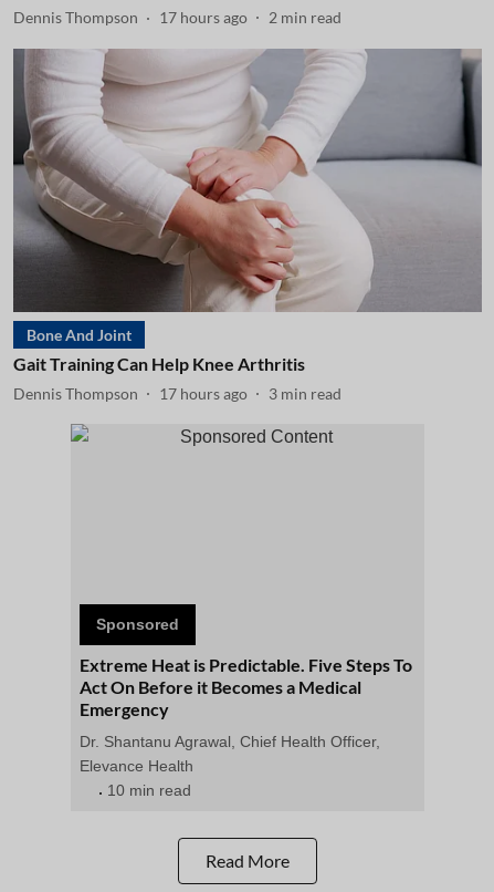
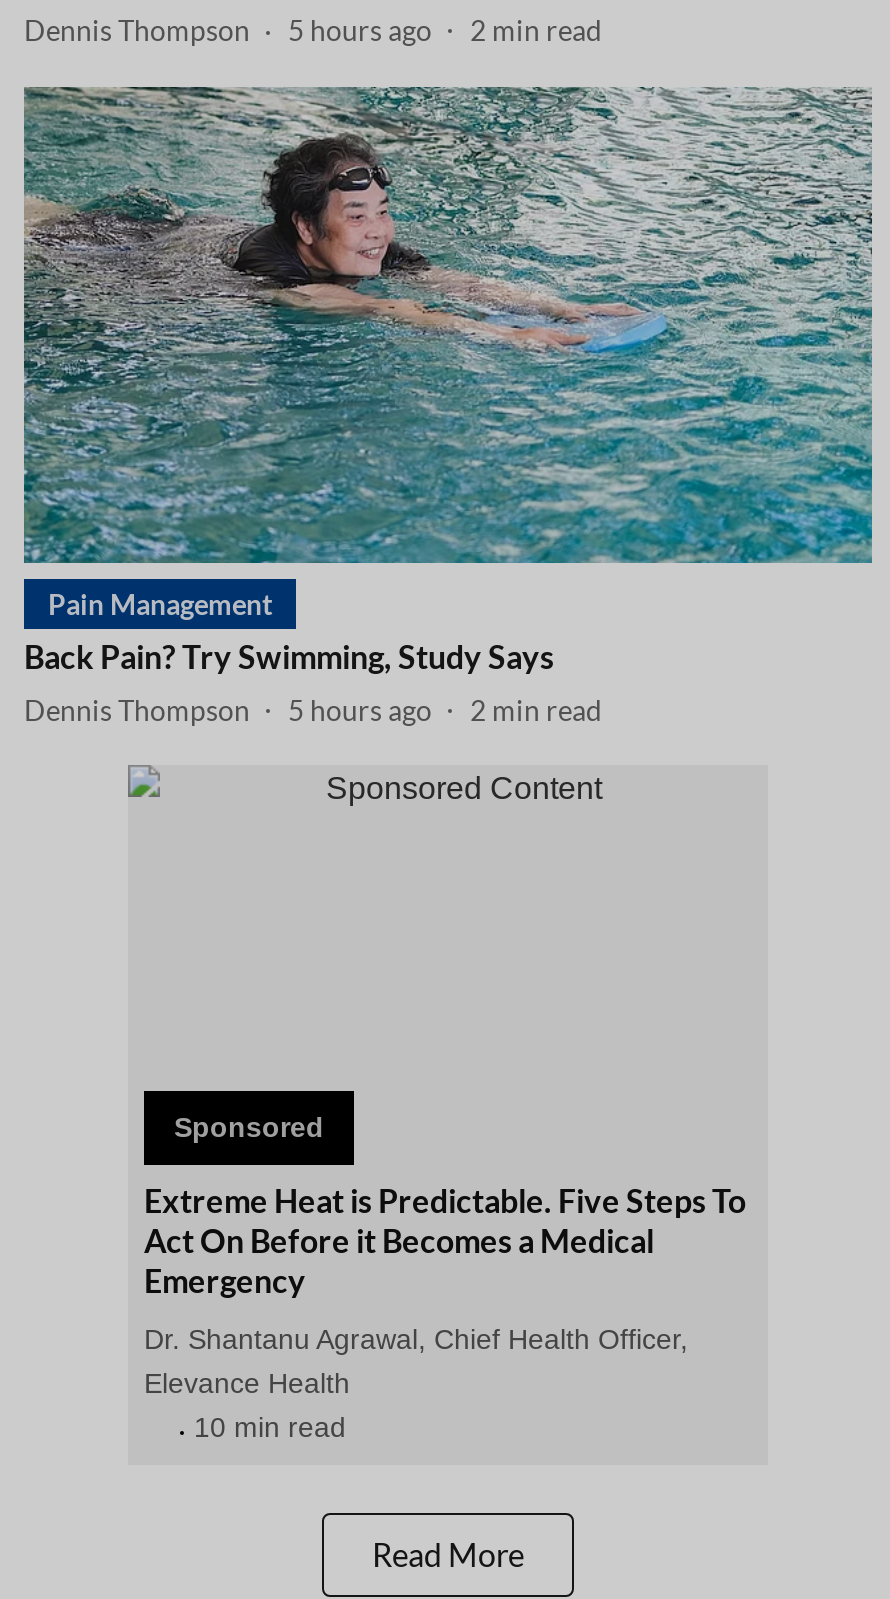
- Dennis Thompson 17 hours ago 2 min read
+ Dennis Thompson 5 hours ago 2 min read

- [image]
- Bone And Joint
- Gait Training Can Help Knee Arthritis
+ [image]
+ Pain Management
+ Back Pain? Try Swimming, Study Says

- 17 hours ago
+ 5 hours ago

- 3 min read
+ 2 min read
